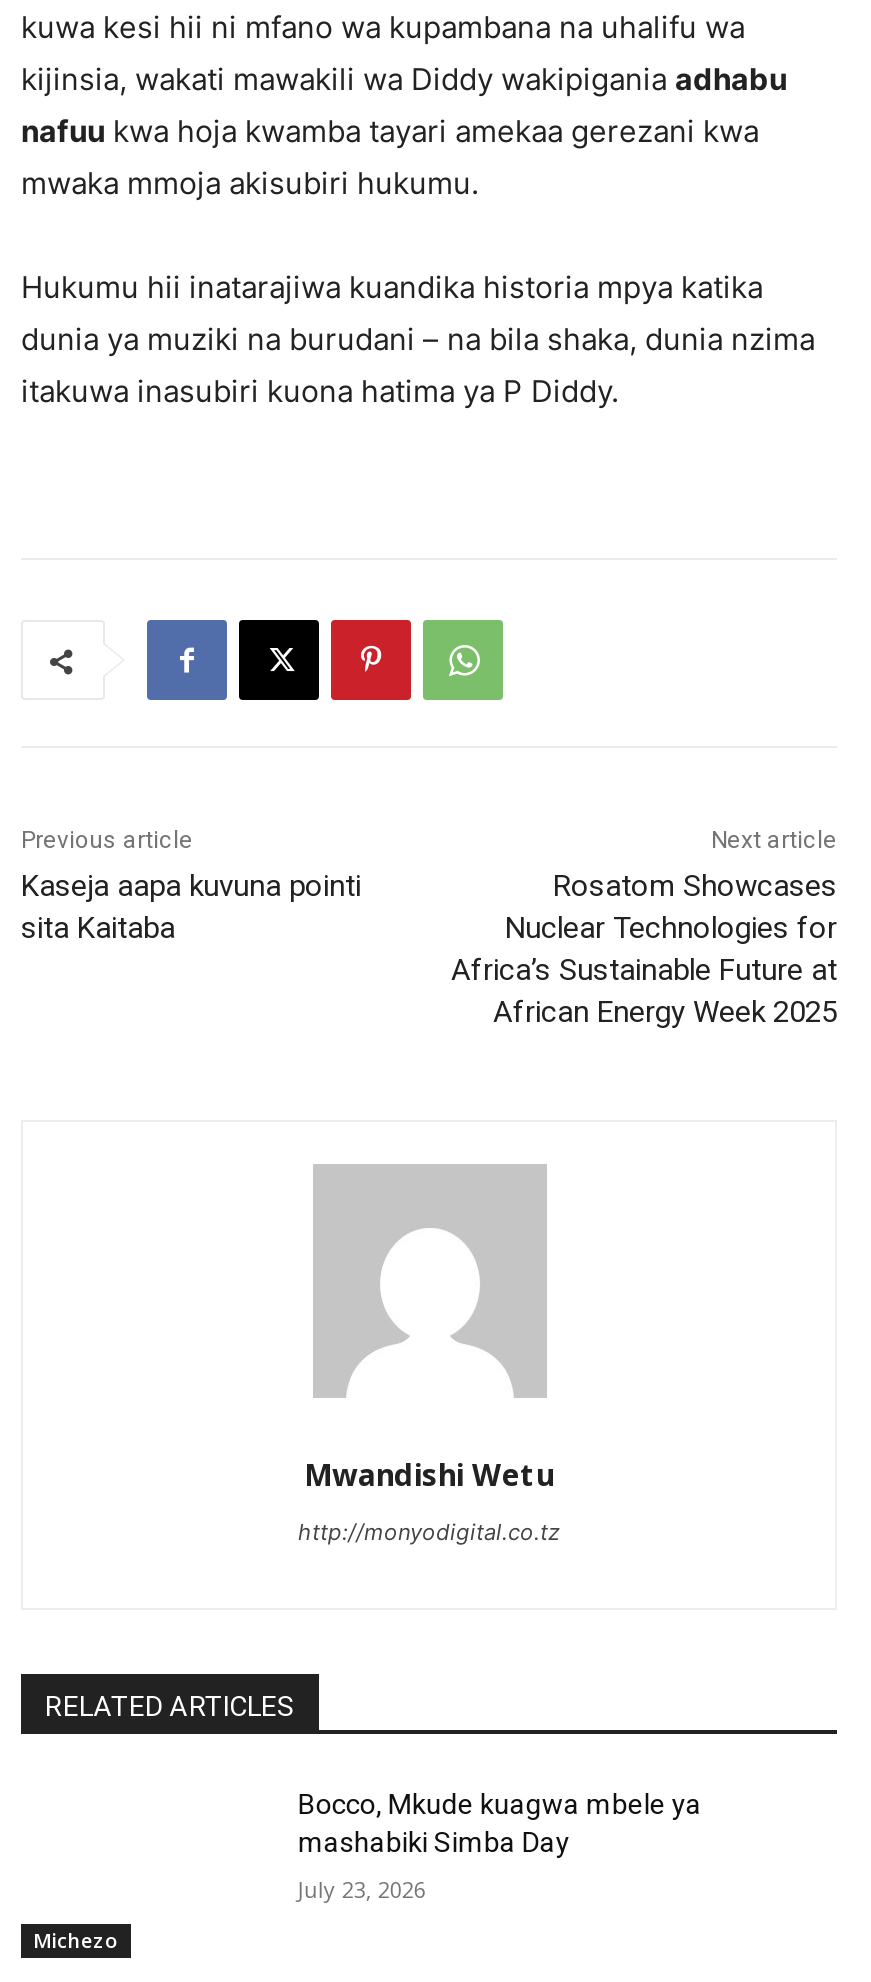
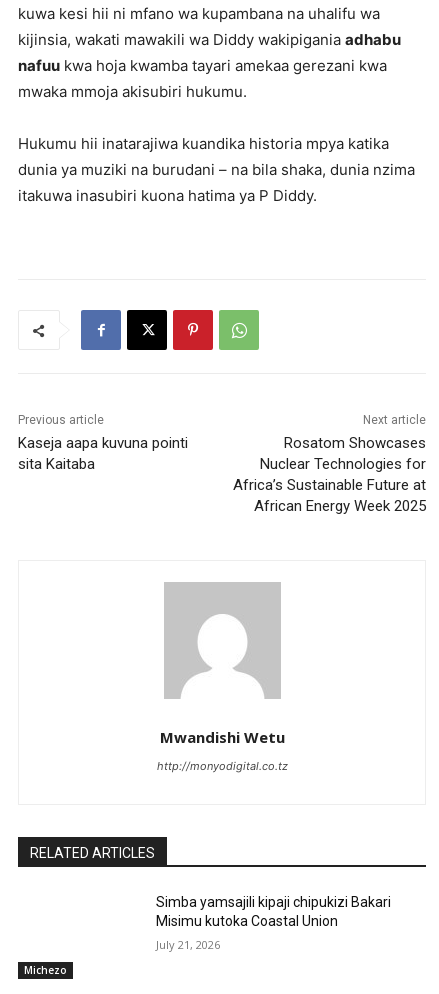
- Bocco, Mkude kuagwa mbele ya
- mashabiki Simba Day
+ Simba yamsajili kipaji chipukizi Bakari
+ Misimu kutoka Coastal Union

- July 23, 2026
+ July 21, 2026
